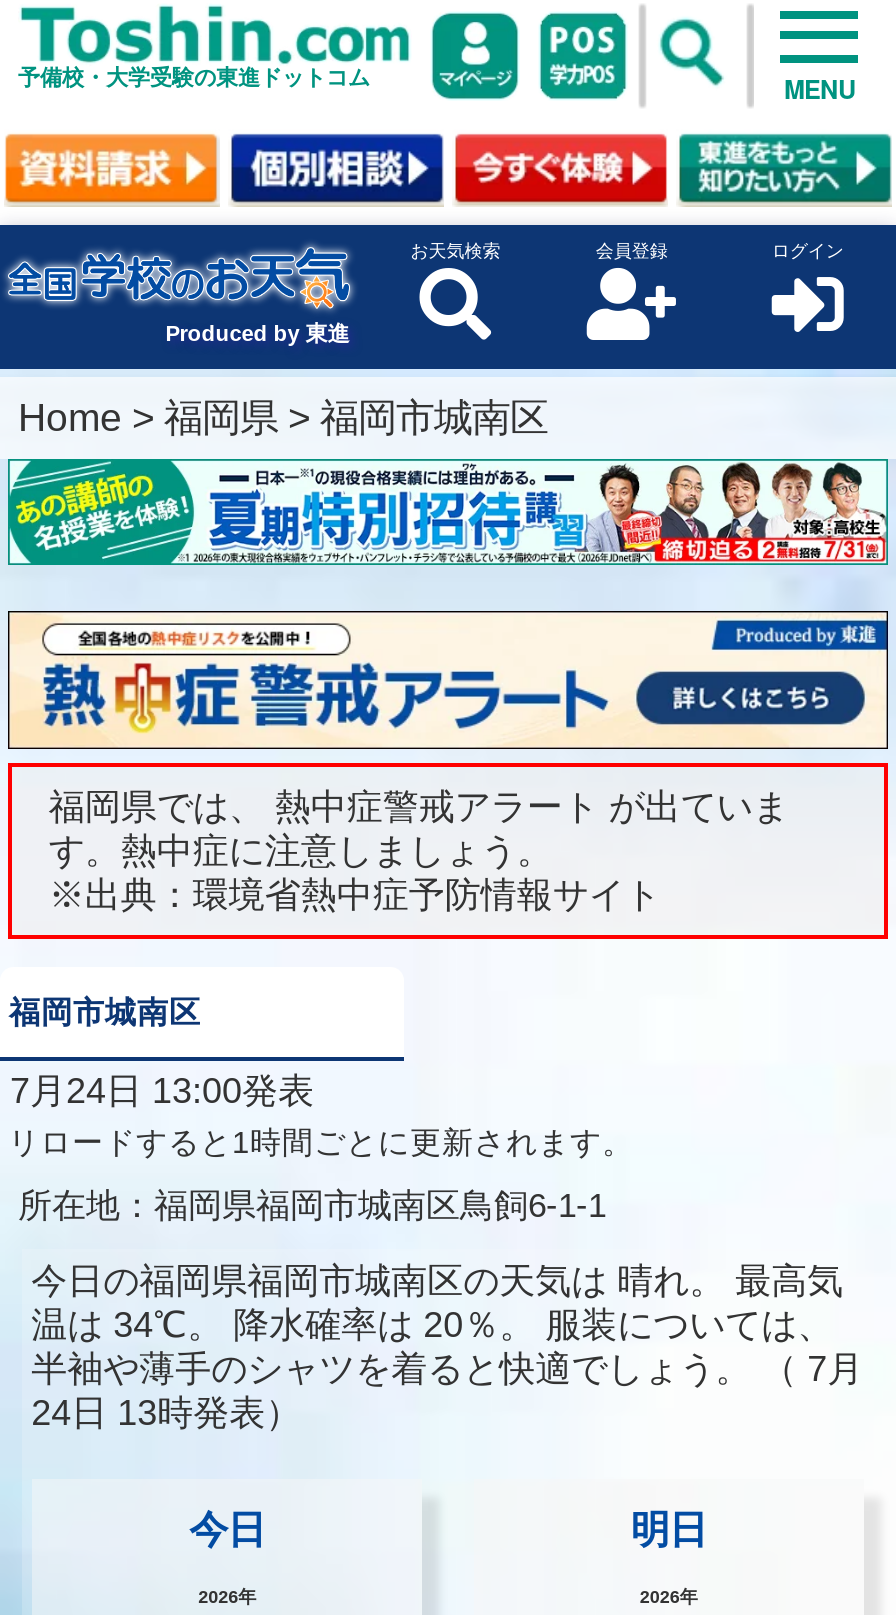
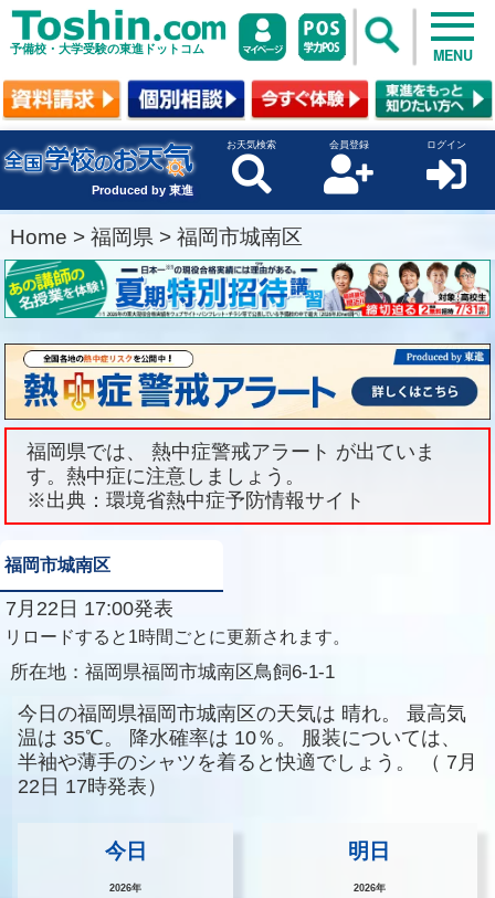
- 7月24日 13:00発表
+ 7月22日 17:00発表

- 温は 34℃。 降水確率は 20％。 服装については、
+ 温は 35℃。 降水確率は 10％。 服装については、

- 24日 13時発表）
+ 22日 17時発表）
